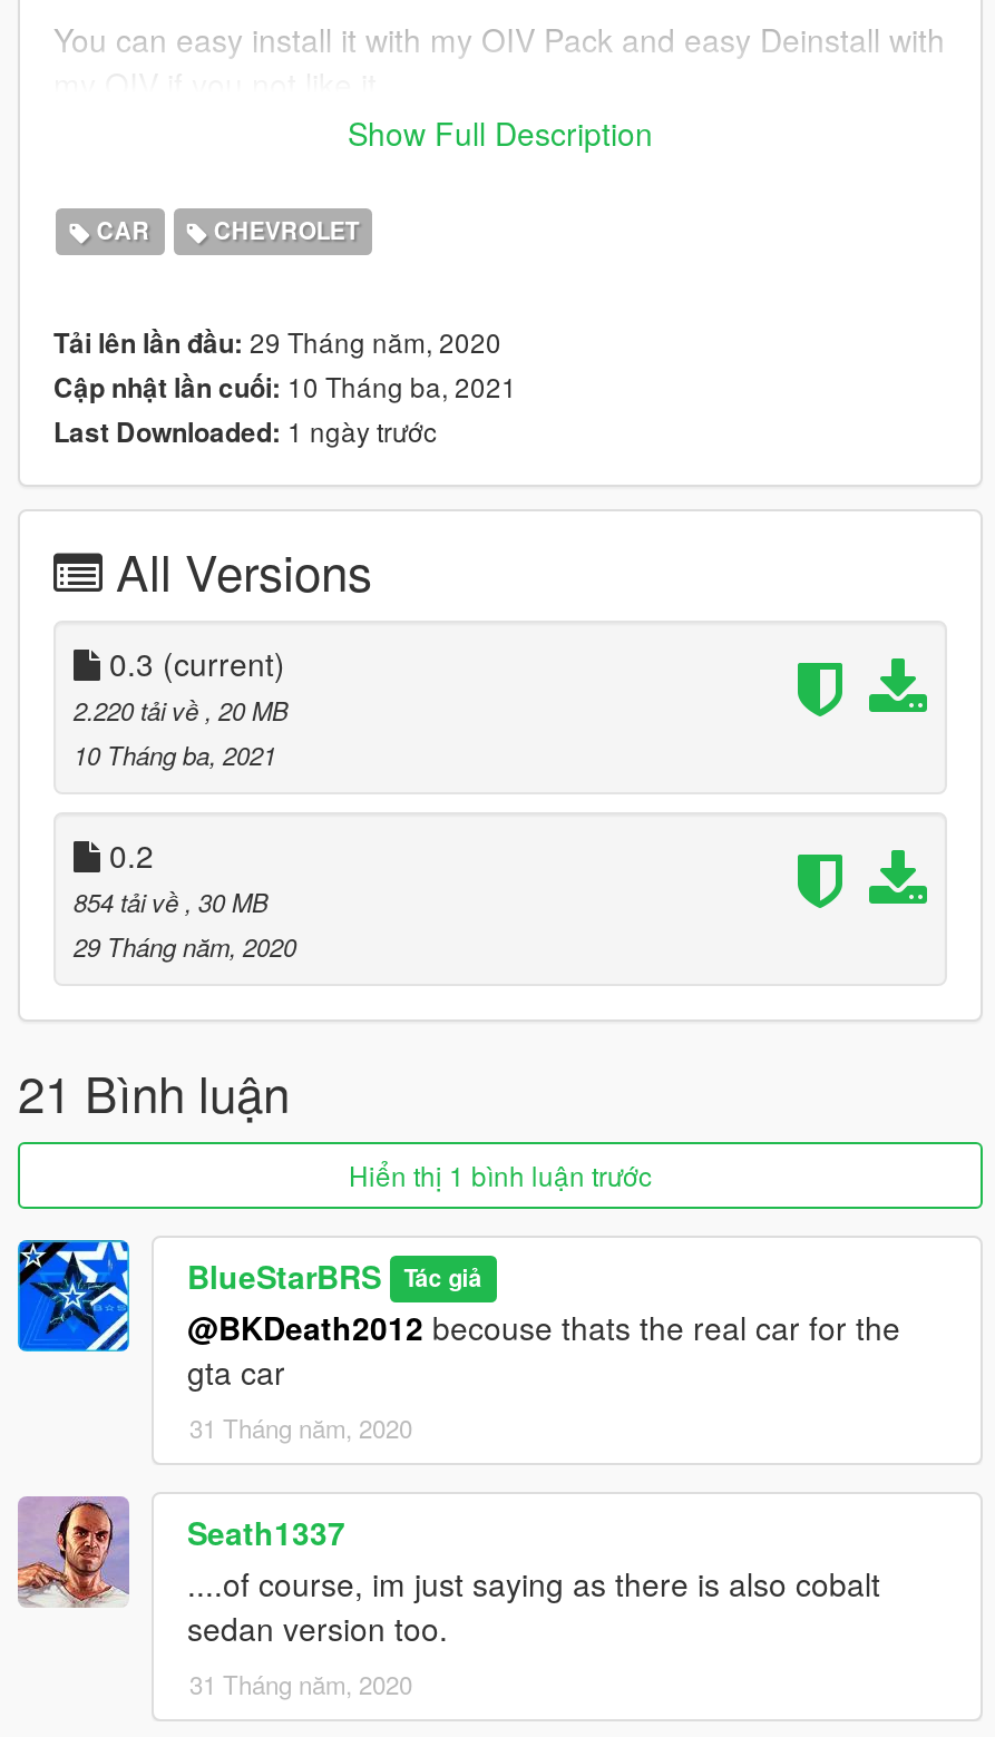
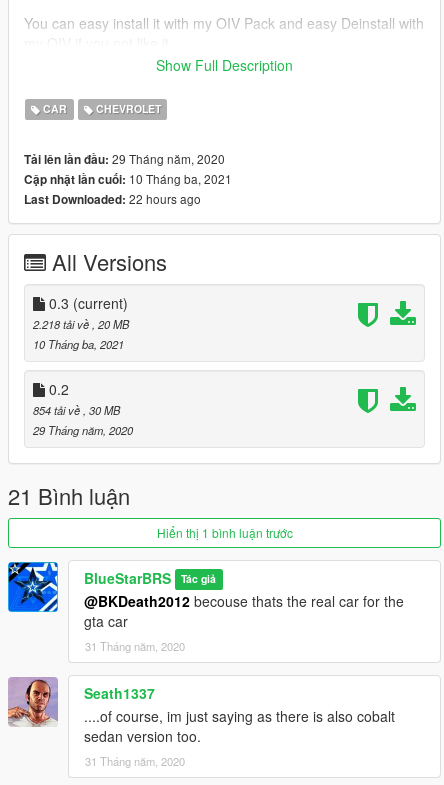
- Last Downloaded: 1 ngày trước
+ Last Downloaded: 22 hours ago

- 2.220 tải về, 20 MB
+ 2.218 tải về, 20 MB
